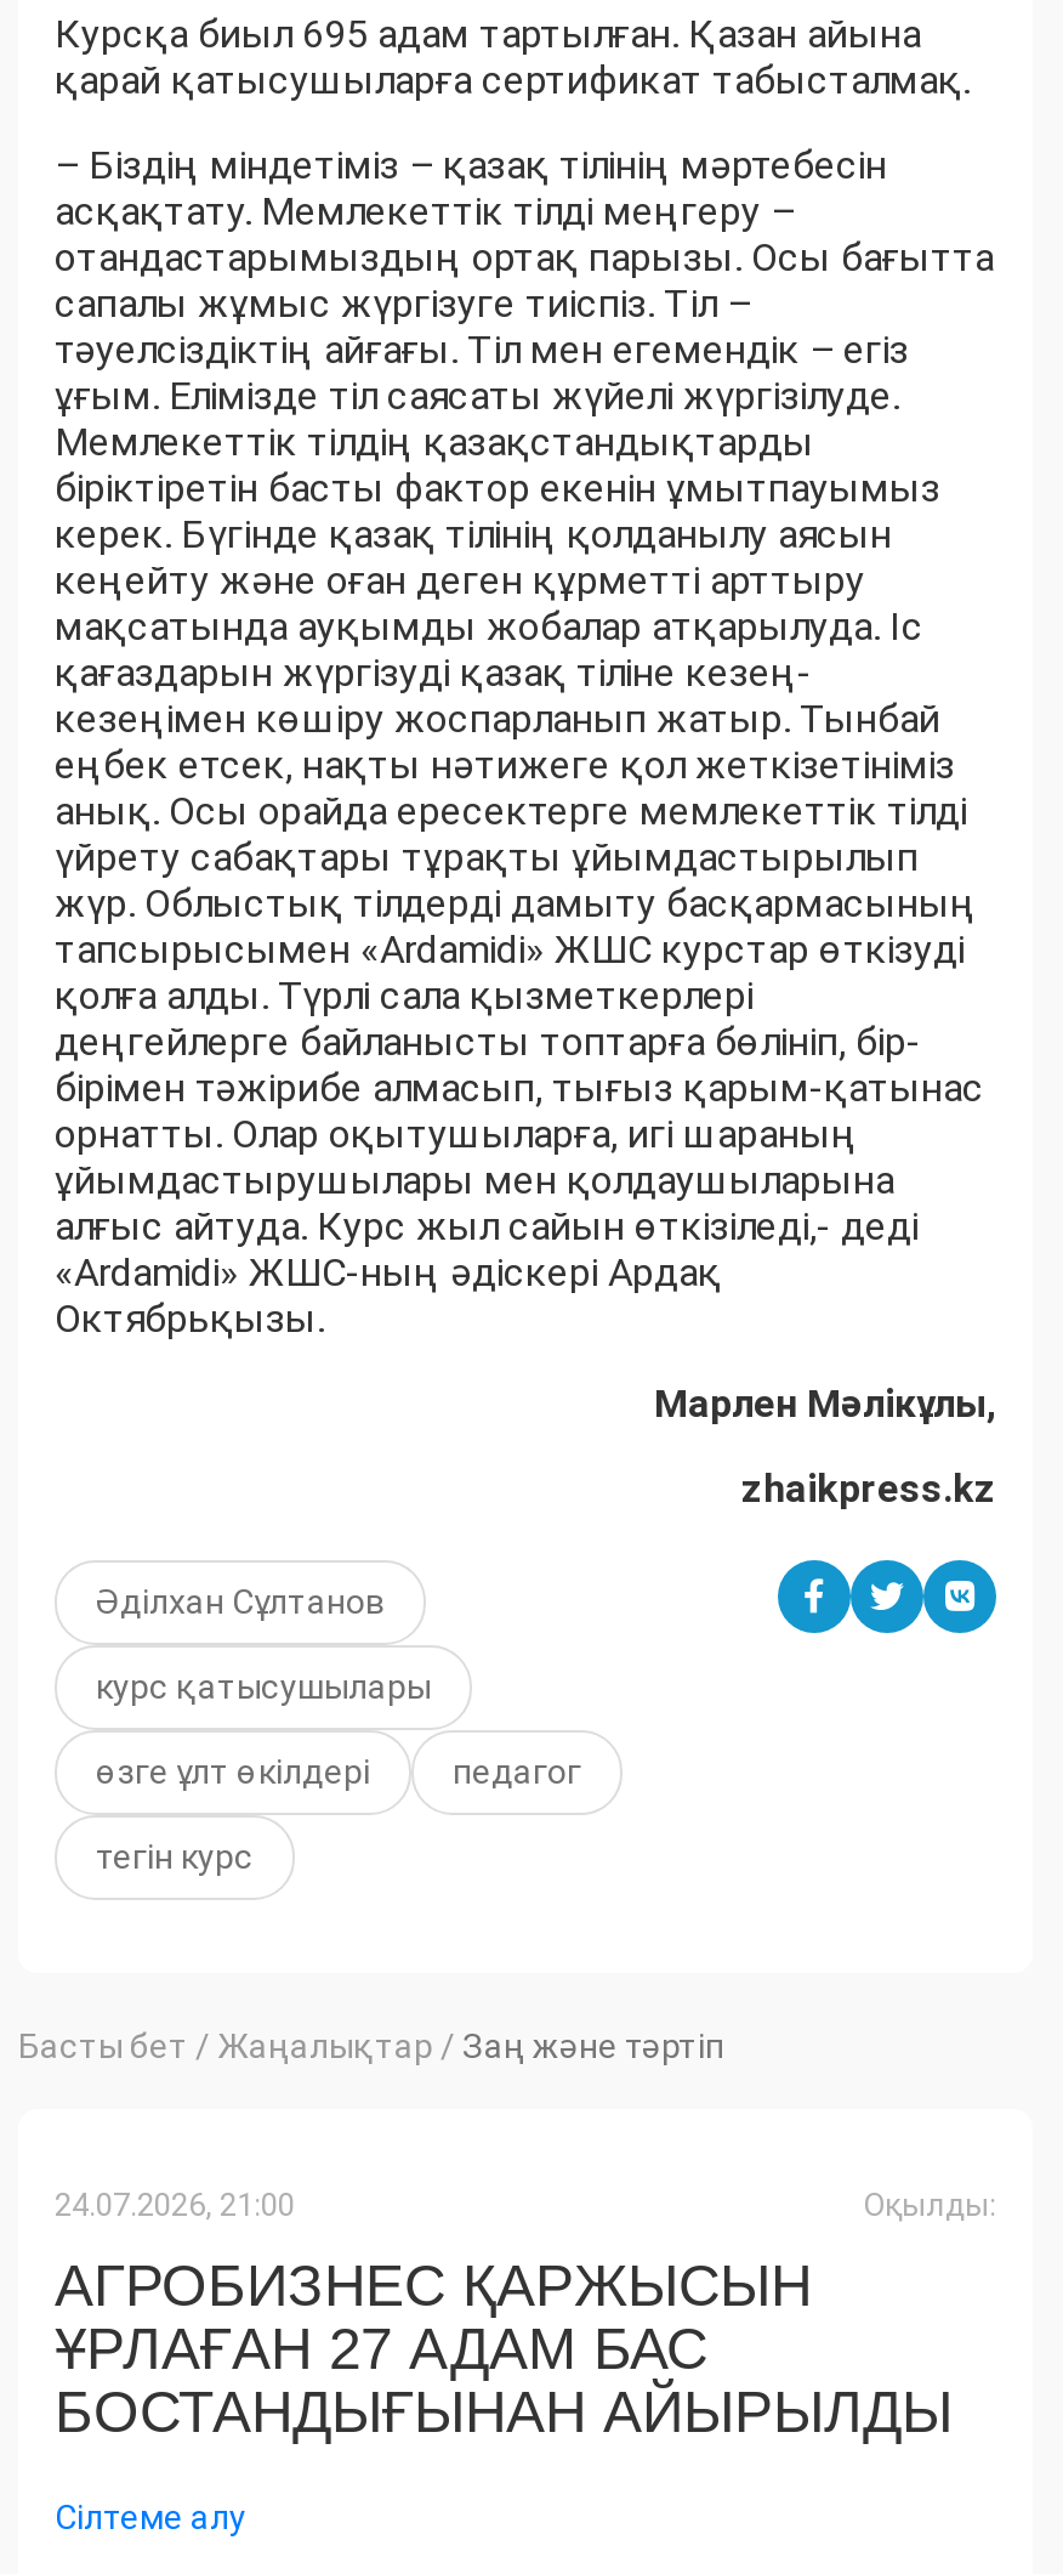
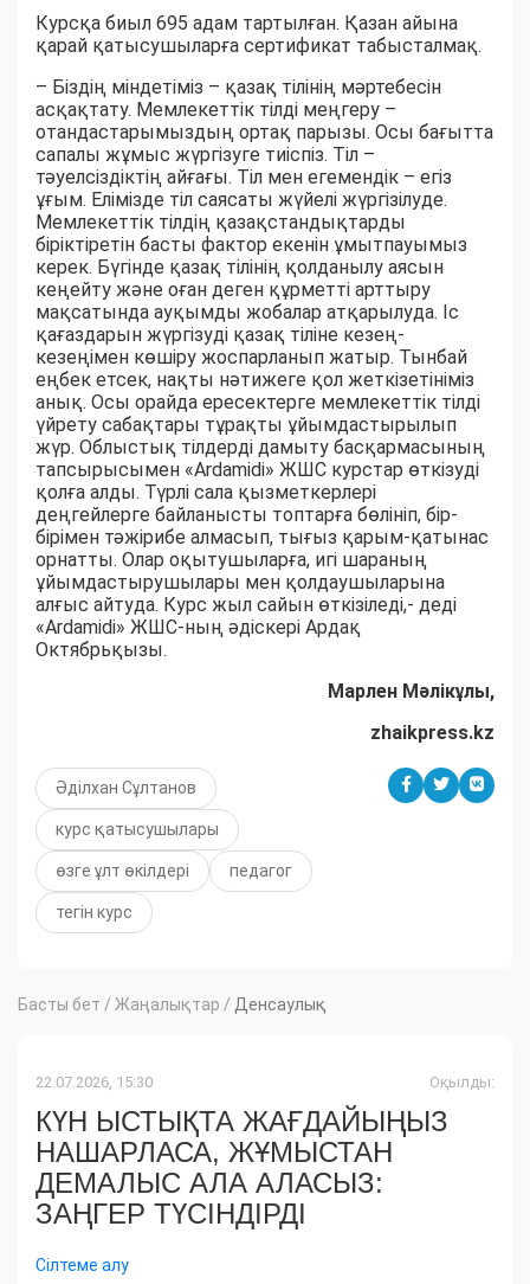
- Басты бет / Жаңалықтар / Заң және тәртіп
+ Басты бет / Жаңалықтар / Денсаулық

- 24.07.2026, 21:00
+ 22.07.2026, 15:30

- АГРОБИЗНЕС ҚАРЖЫСЫН
- ҰРЛАҒАН 27 АДАМ БАС
- БОСТАНДЫҒЫНАН АЙЫРЫЛДЫ
+ КҮН ЫСТЫҚТА ЖАҒДАЙЫҢЫЗ
+ НАШАРЛАСА, ЖҰМЫСТАН
+ ДЕМАЛЫС АЛА АЛАСЫЗ:
+ ЗАҢГЕР ТҮСІНДІРДІ
